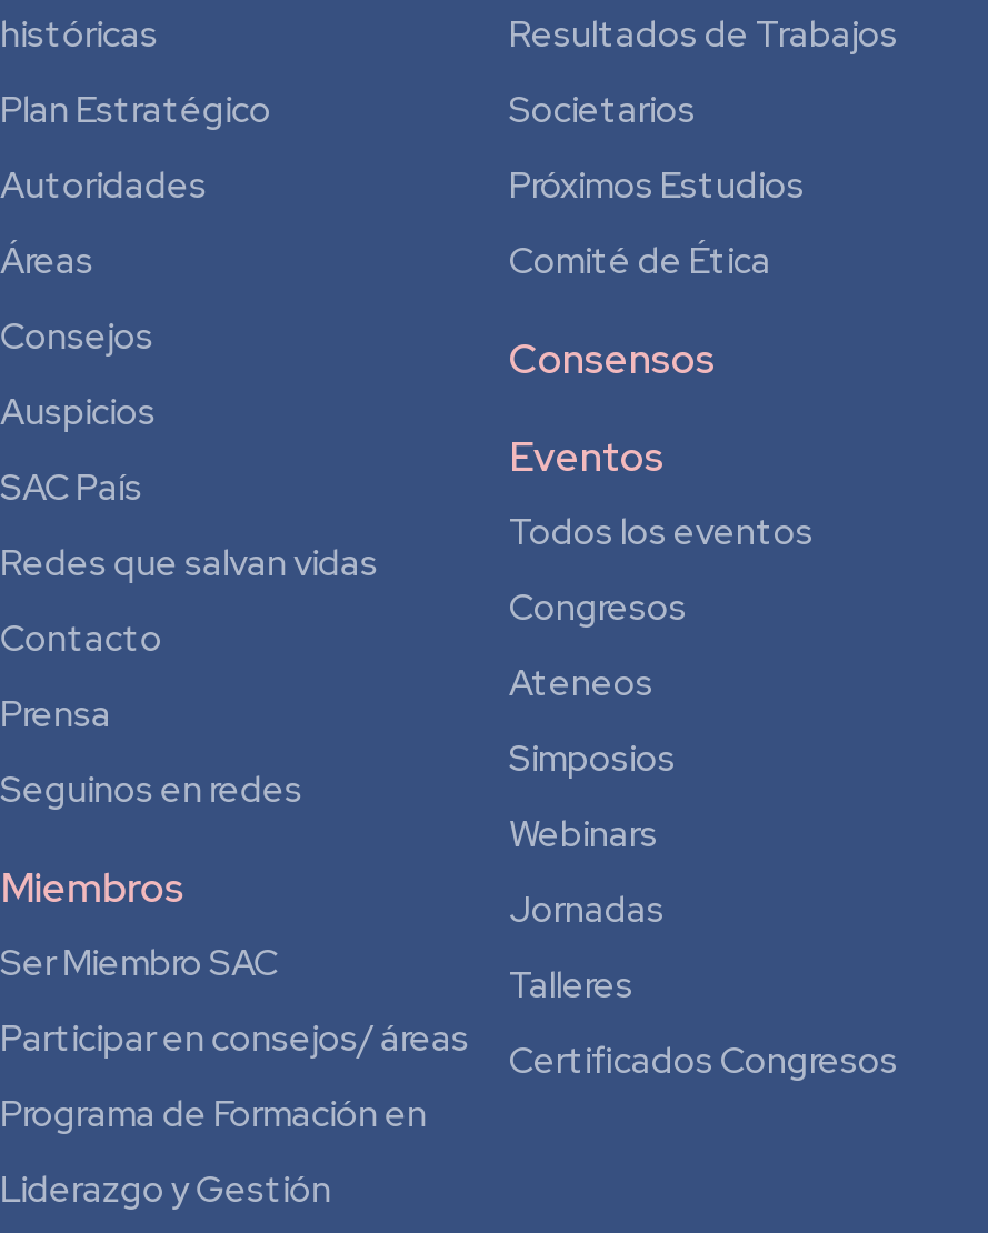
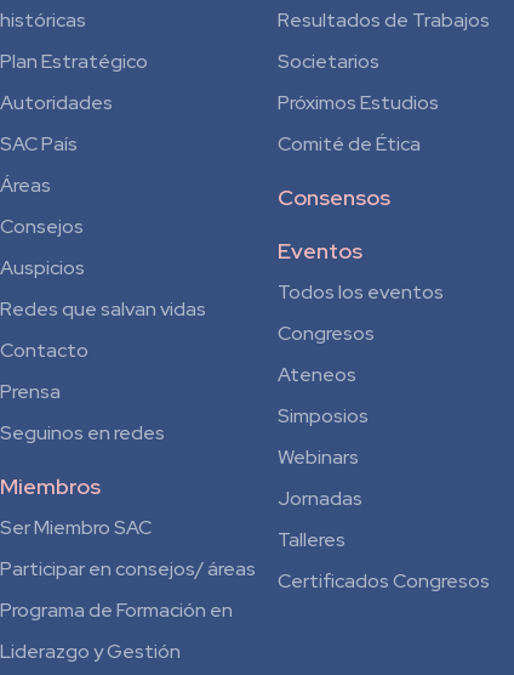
moved down: Áreas | Consejos | Auspicios

moved up: SAC País
